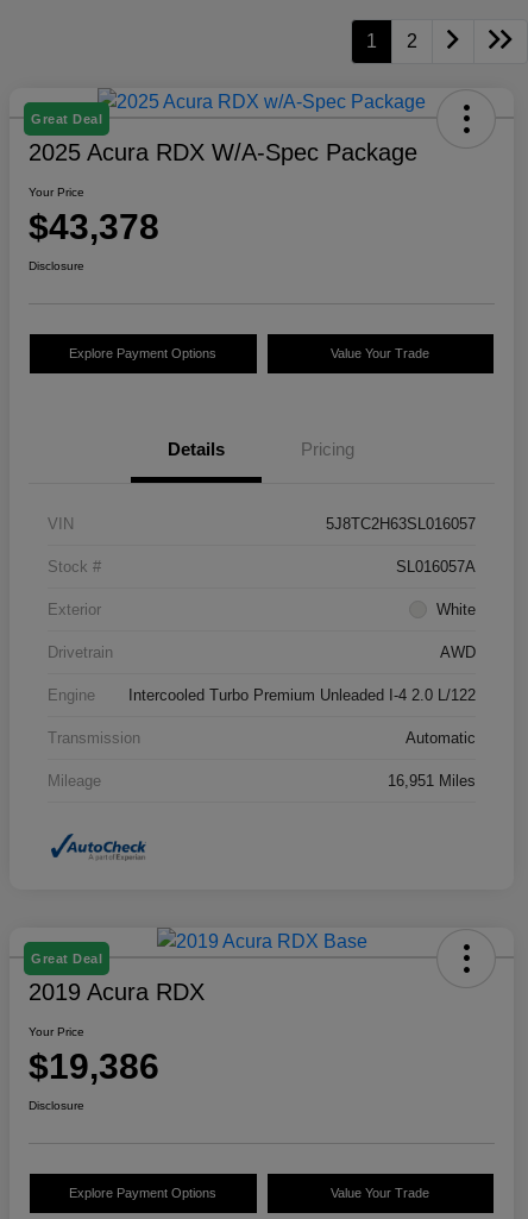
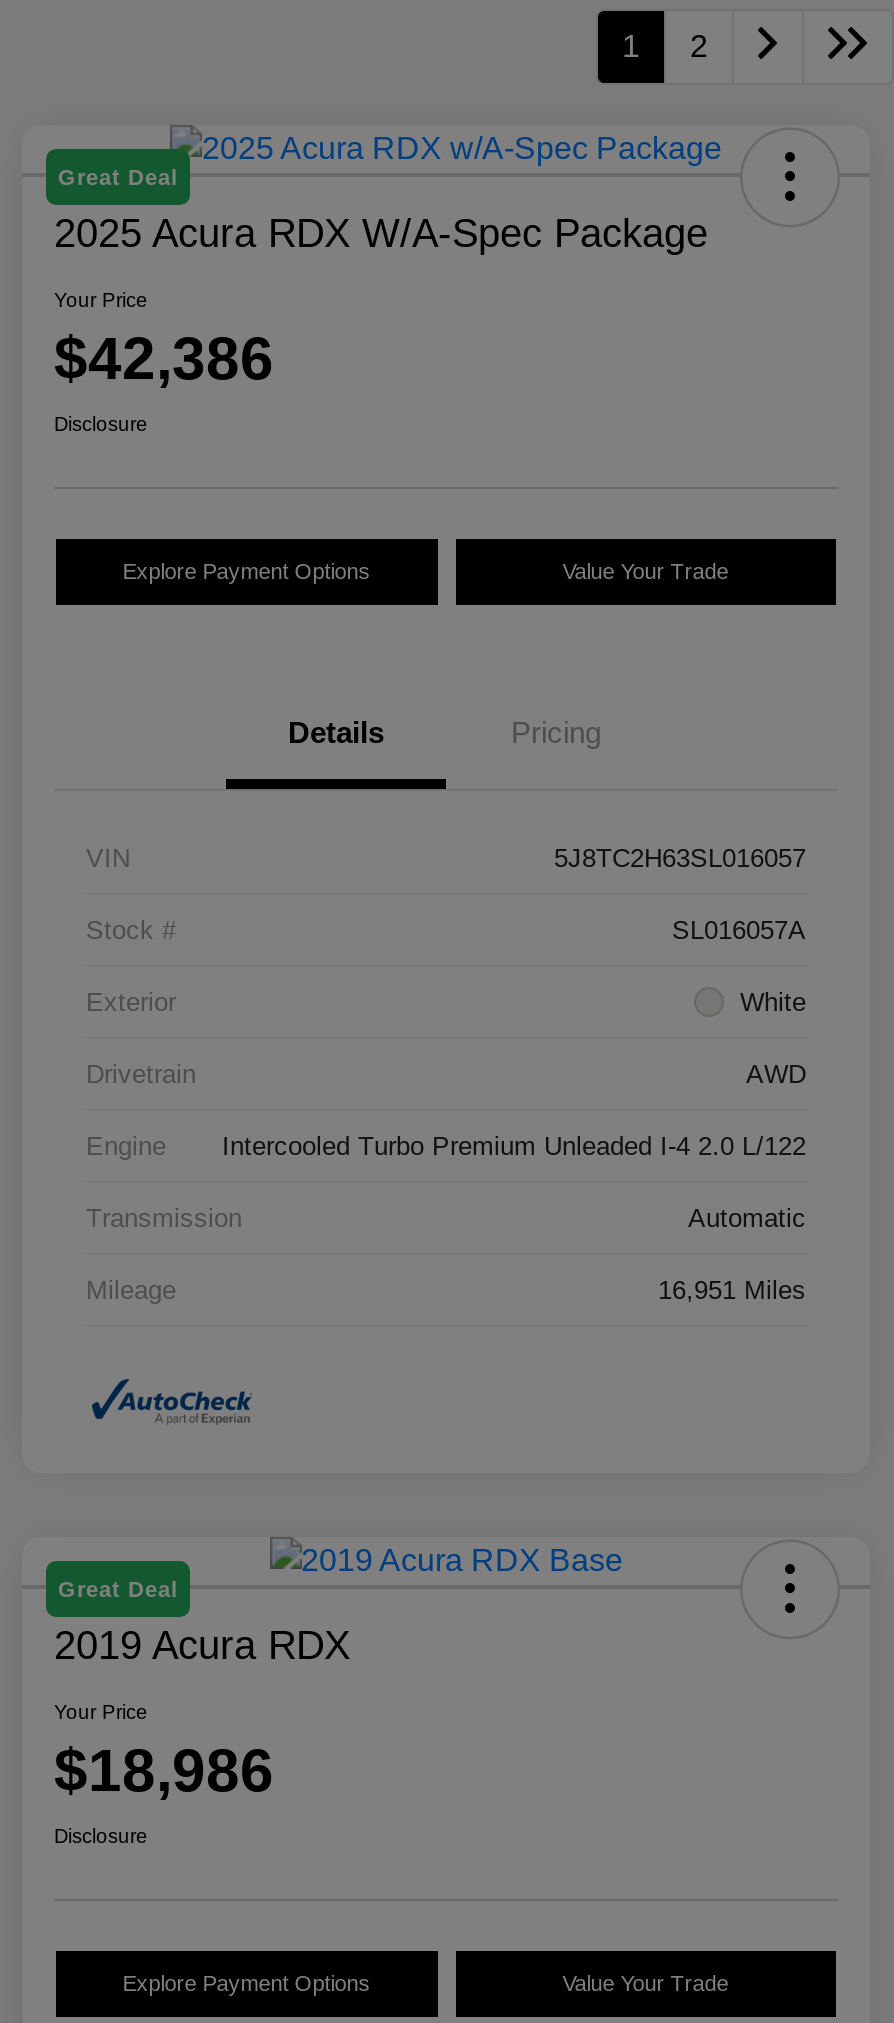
- $43,378
+ $42,386

- $19,386
+ $18,986
